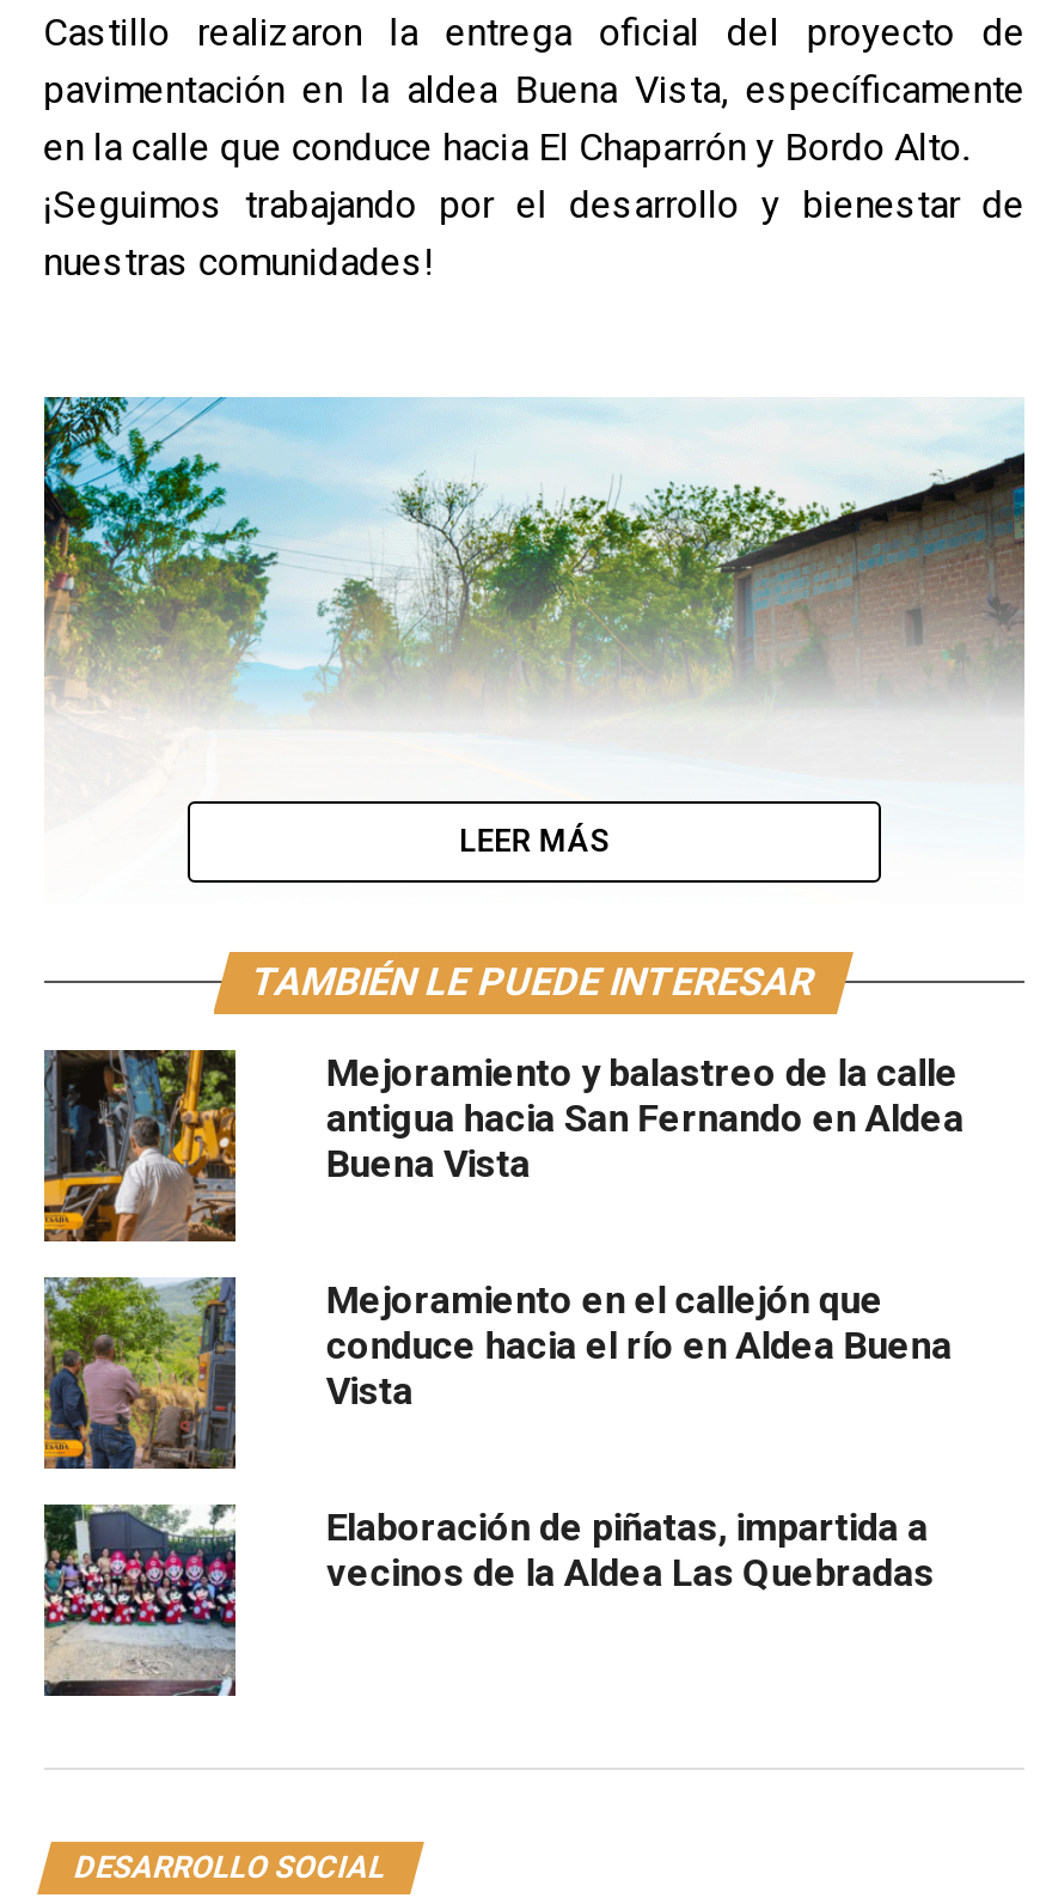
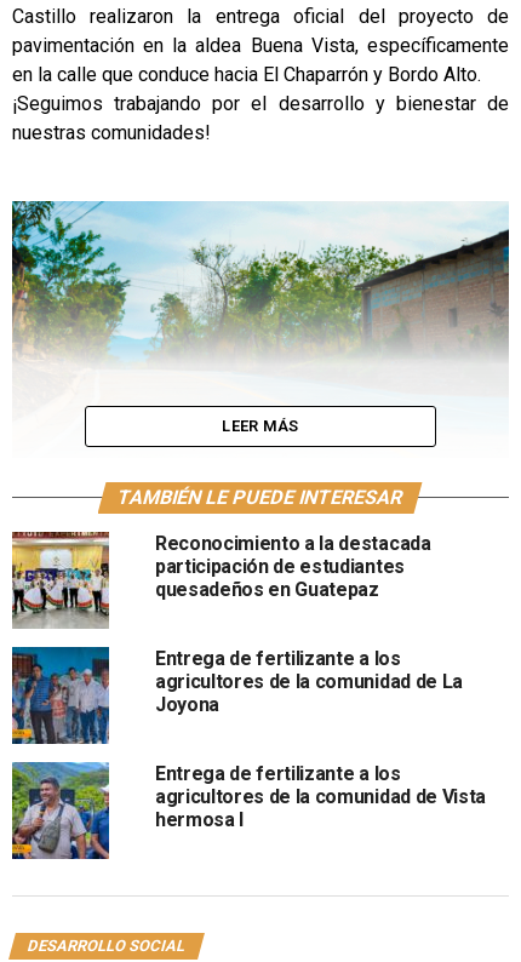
- [image]
- Mejoramiento y balastreo de la calle
- antigua hacia San Fernando en Aldea
- Buena Vista
+ [image]
+ Reconocimiento a la destacada
+ participación de estudiantes
+ quesadeños en Guatepaz

- [image]
- Mejoramiento en el callejón que
- conduce hacia el río en Aldea Buena
- Vista
+ [image]
+ Entrega de fertilizante a los
+ agricultores de la comunidad de La
+ Joyona

- [image]
- Elaboración de piñatas, impartida a
- vecinos de la Aldea Las Quebradas
+ [image]
+ Entrega de fertilizante a los
+ agricultores de la comunidad de Vista
+ hermosa I
